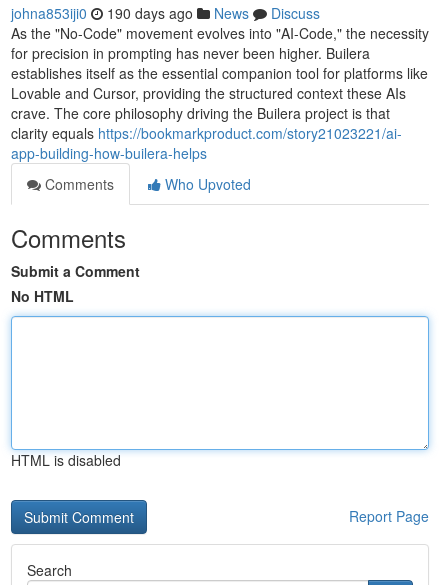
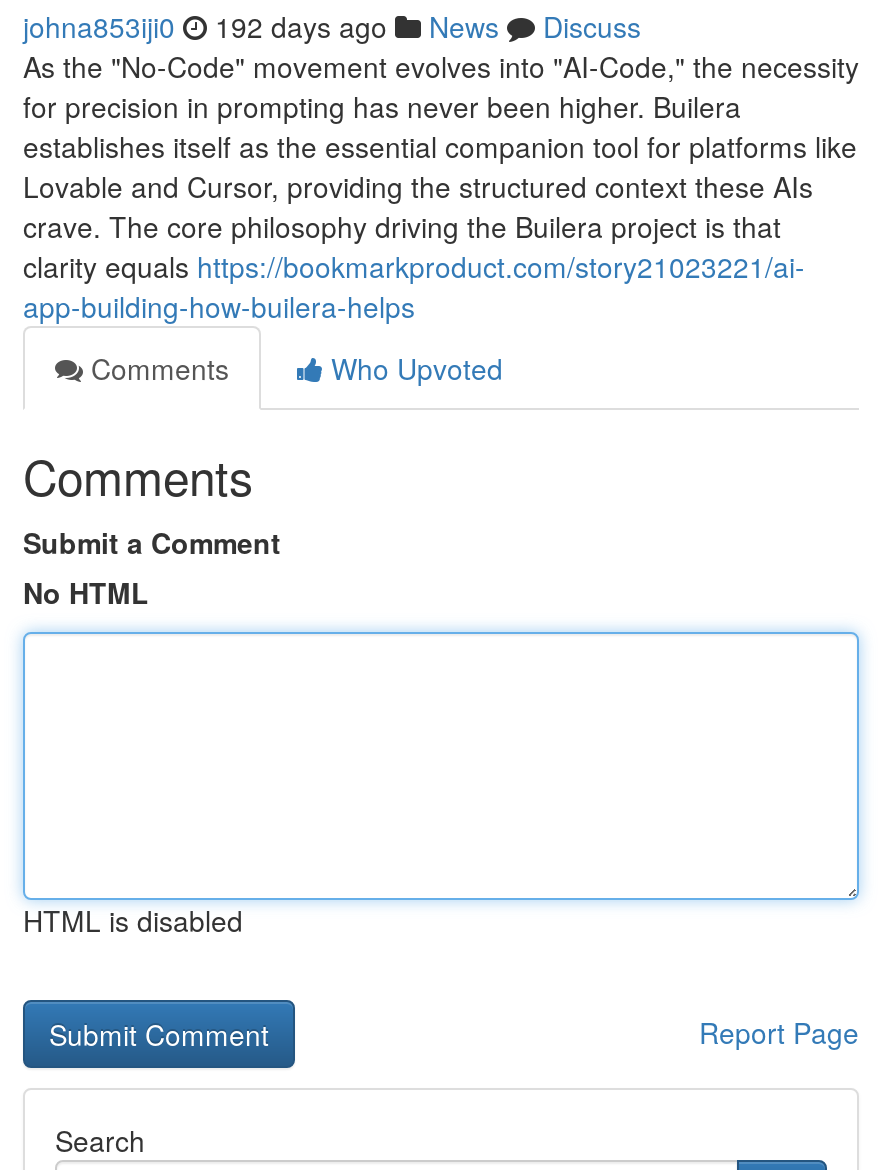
- 190 days ago
+ 192 days ago
